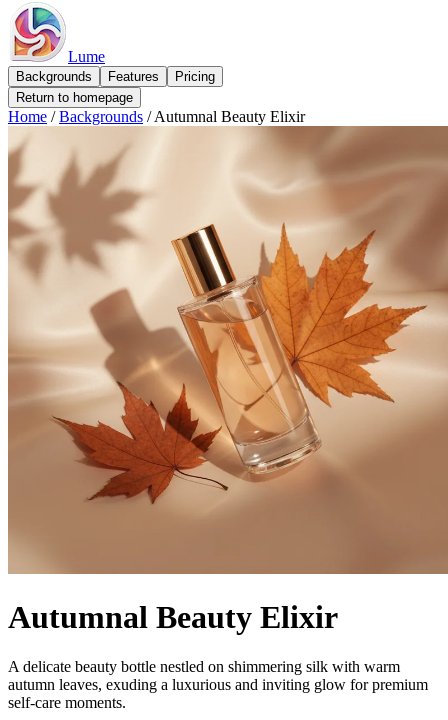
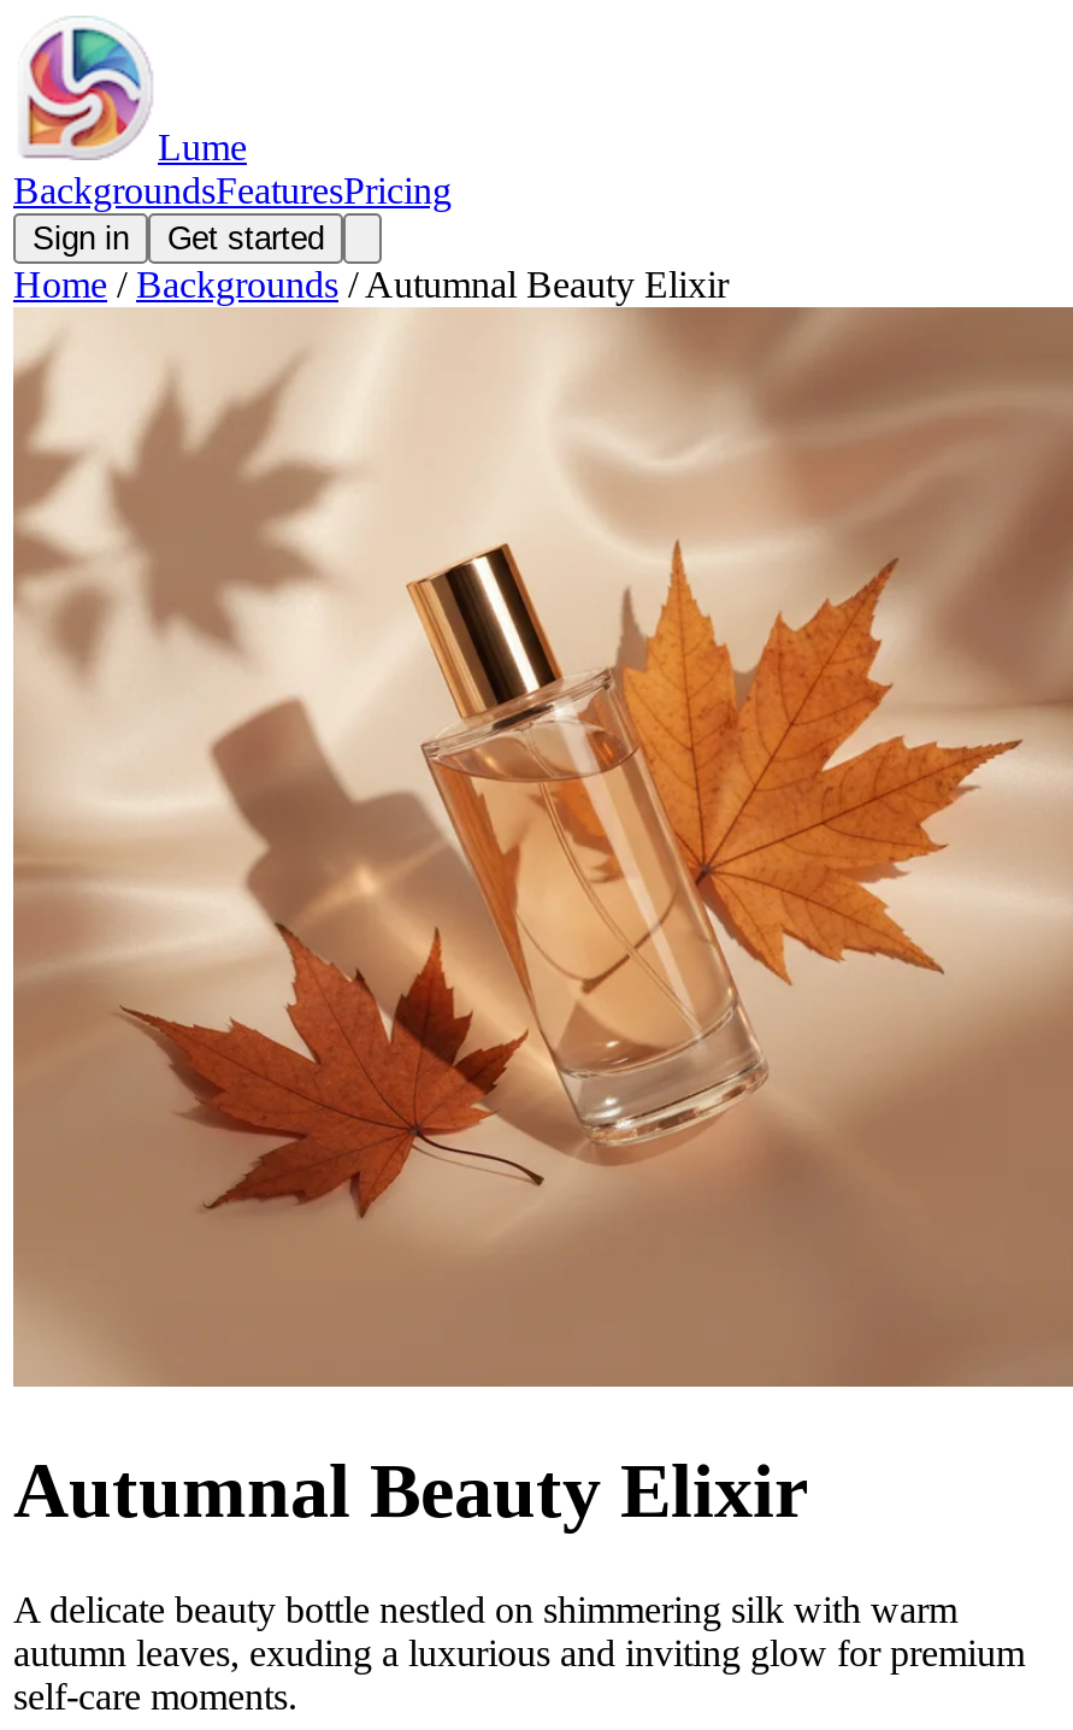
- Backgrounds
- Features
- Pricing
- Return to homepage
+ BackgroundsFeaturesPricing
+ Sign in
+ Get started
